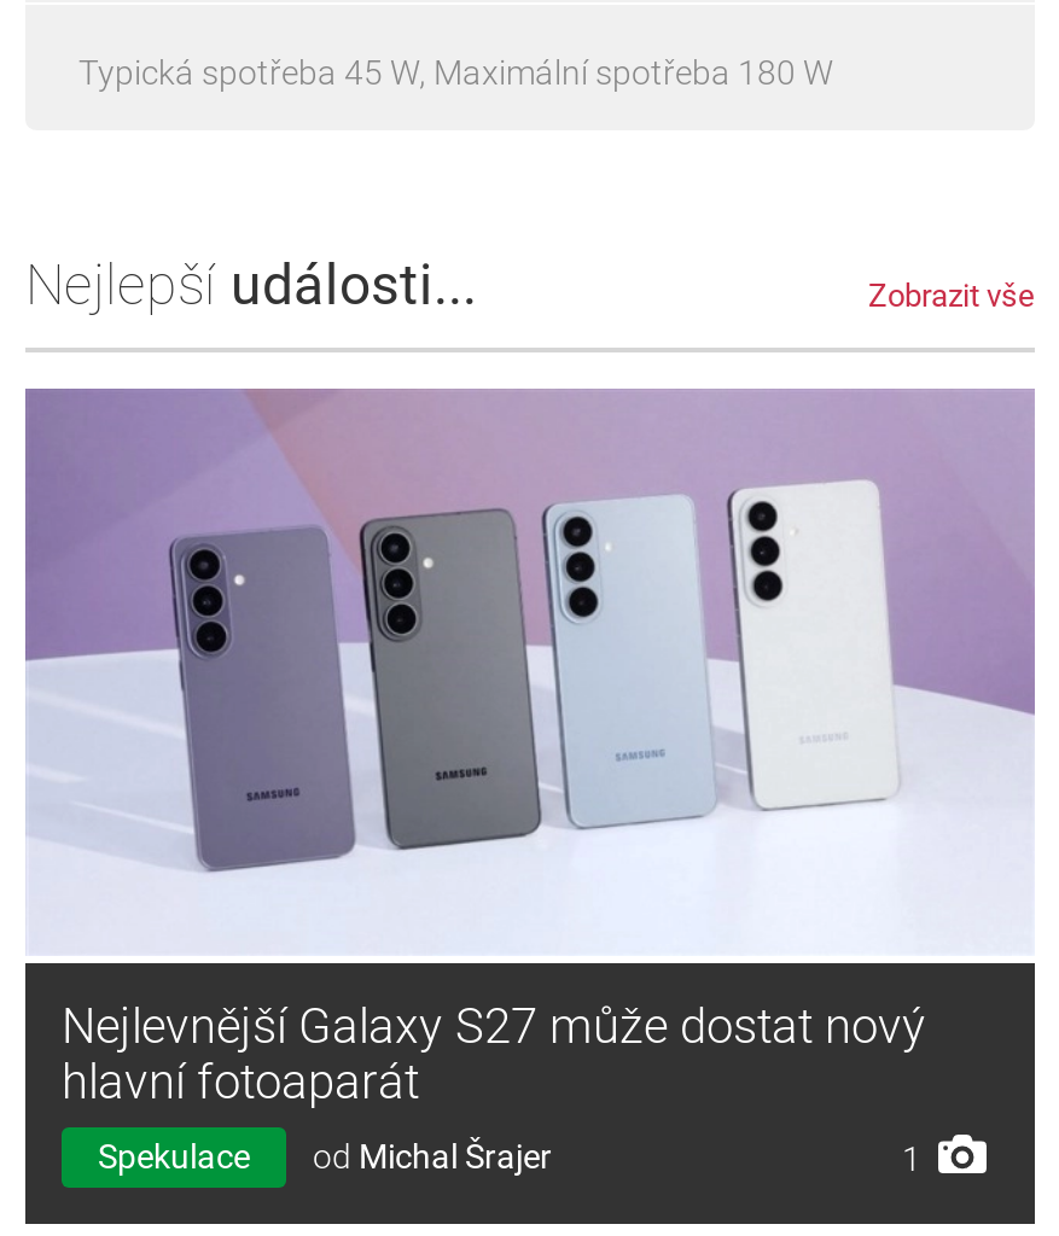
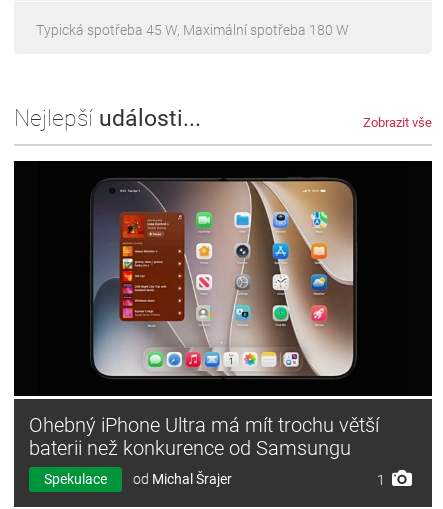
- [image]
- Nejlevnější Galaxy S27 může dostat nový
- hlavní fotoaparát
+ [image]
+ Ohebný iPhone Ultra má mít trochu větší
+ baterii než konkurence od Samsungu
